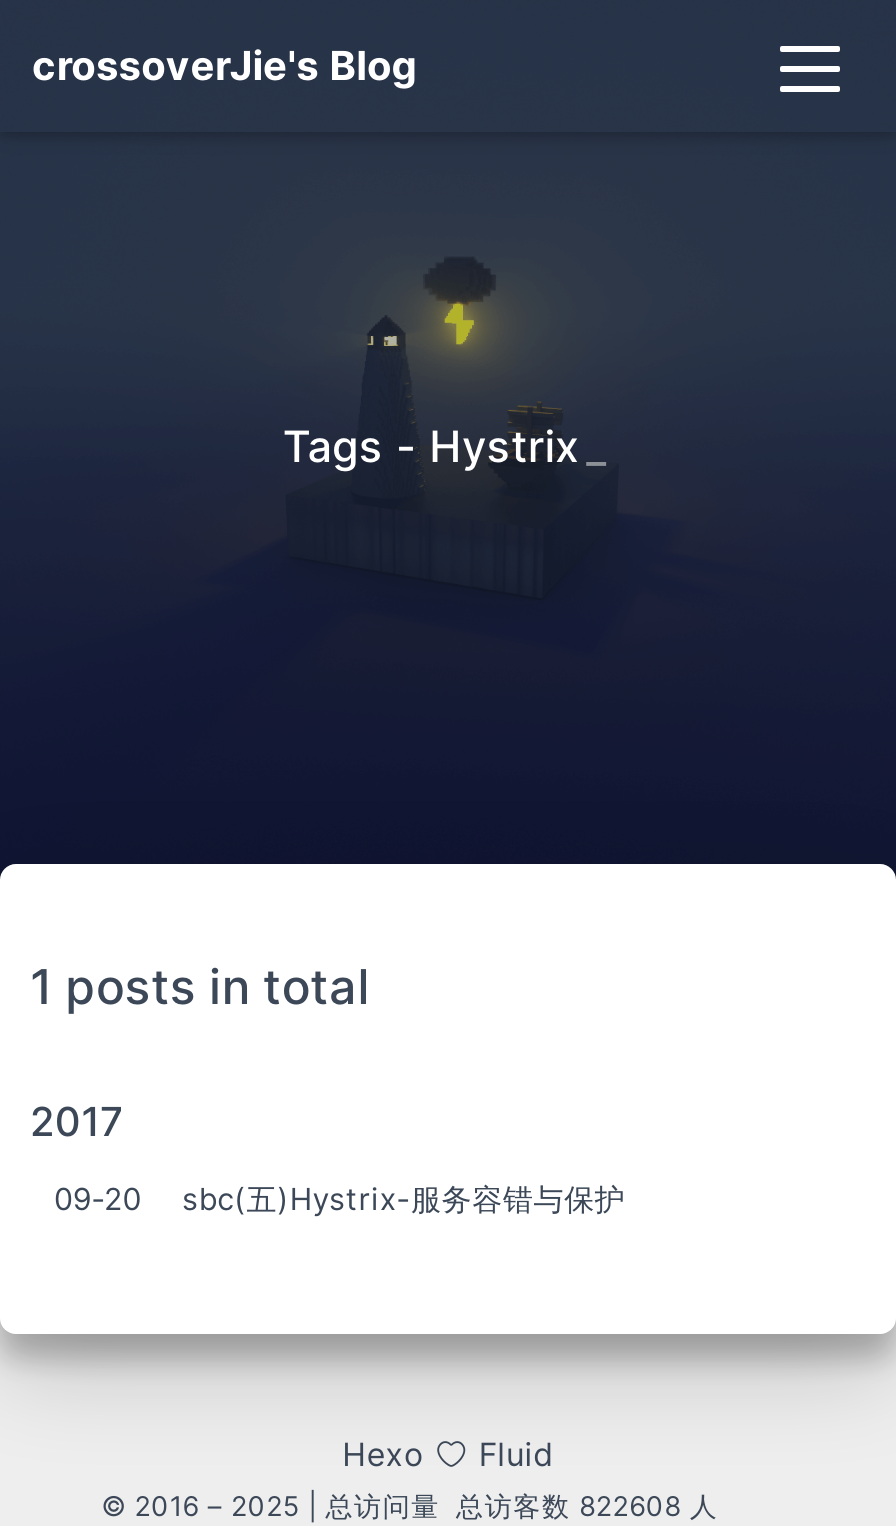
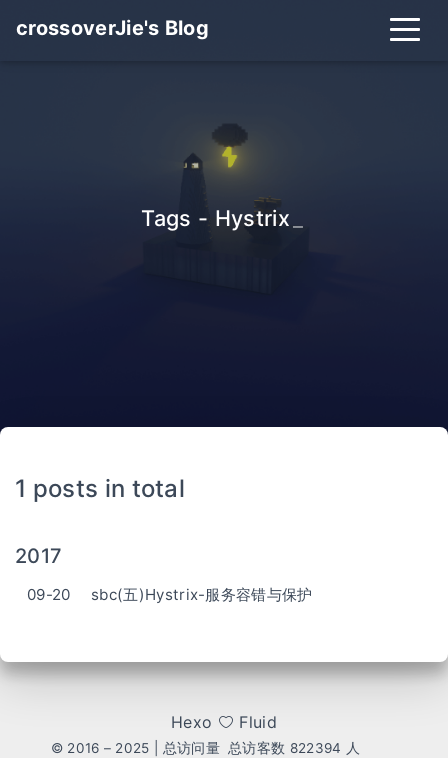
- 总访客数822608人
+ 总访客数822394人
